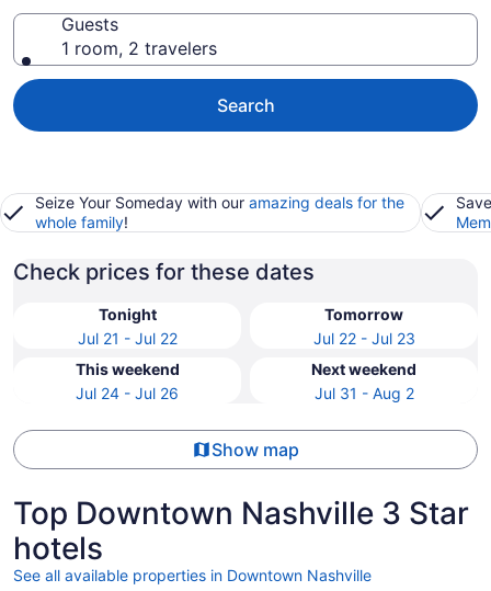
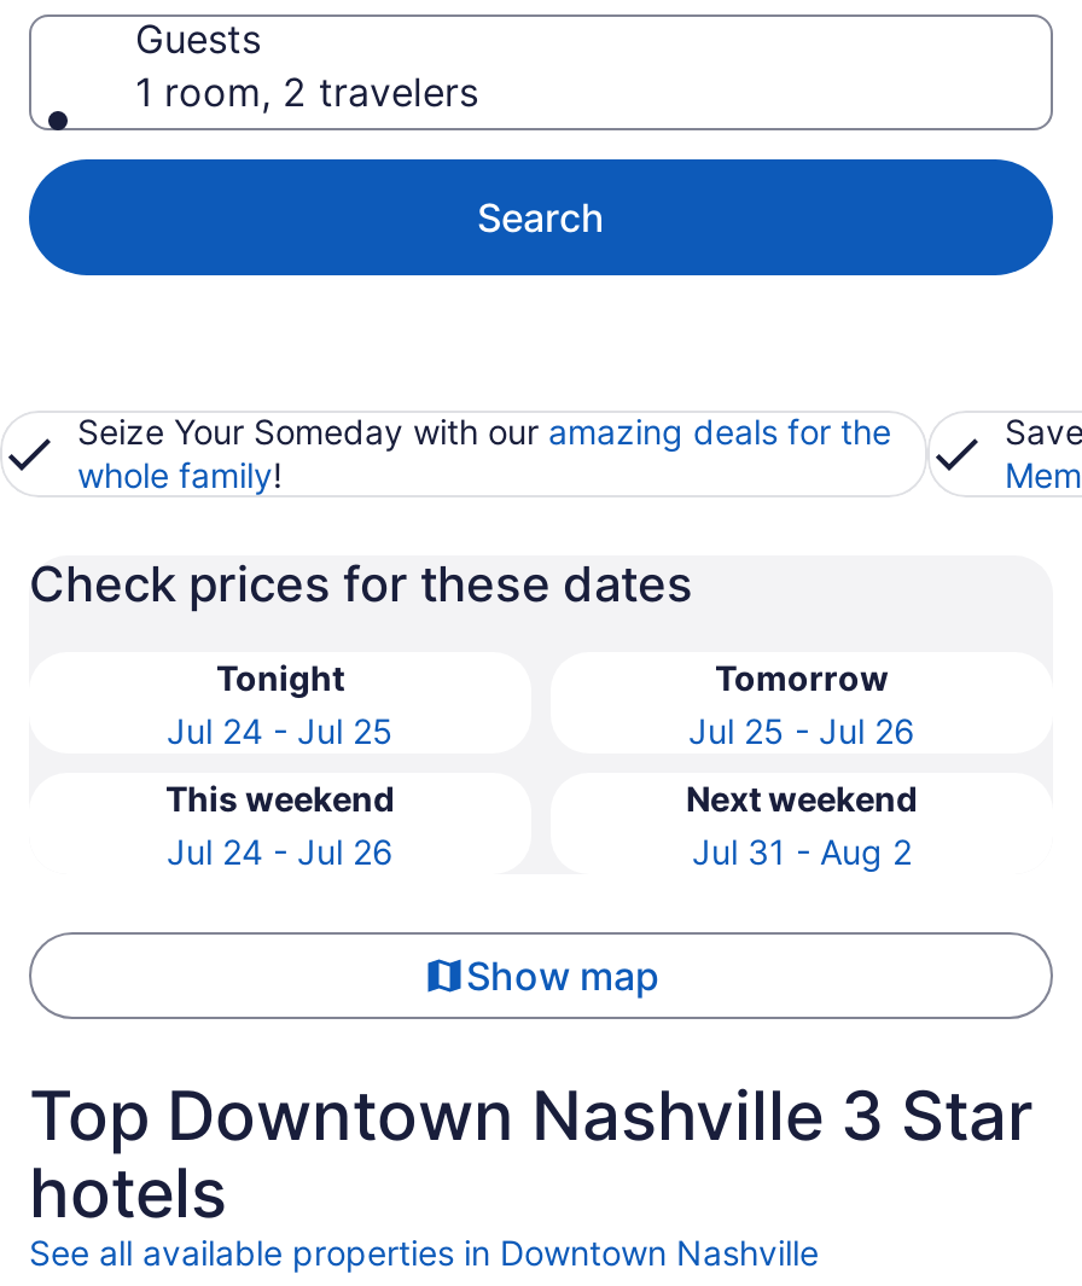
- Jul 21 - Jul 22
+ Jul 24 - Jul 25

- Jul 22 - Jul 23
+ Jul 25 - Jul 26
